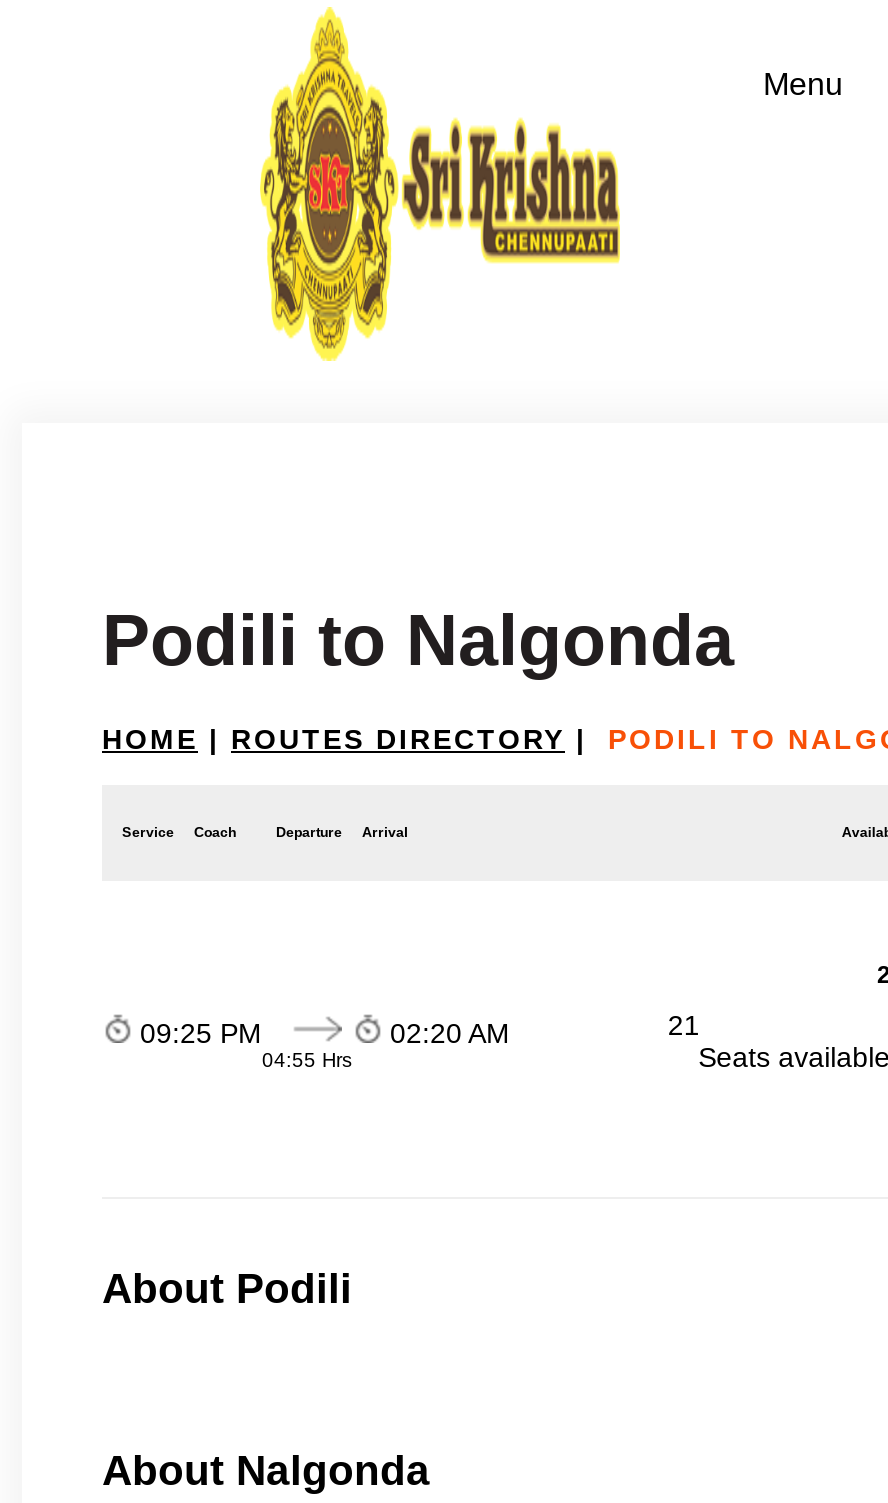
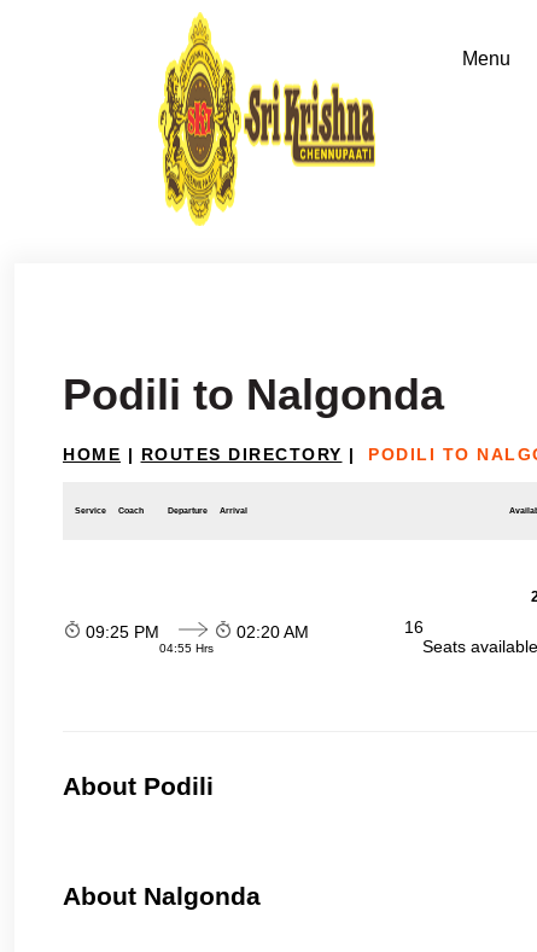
- 21
+ 16
